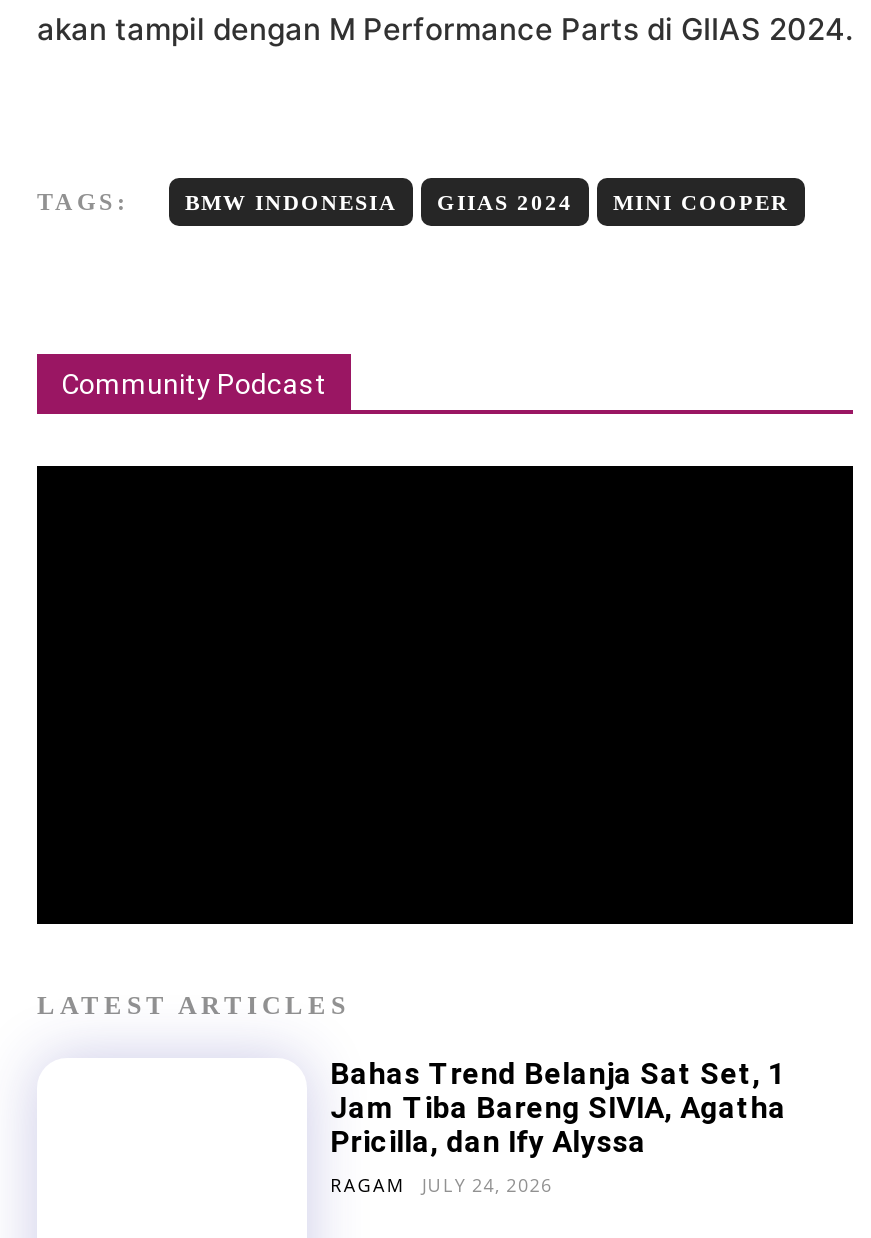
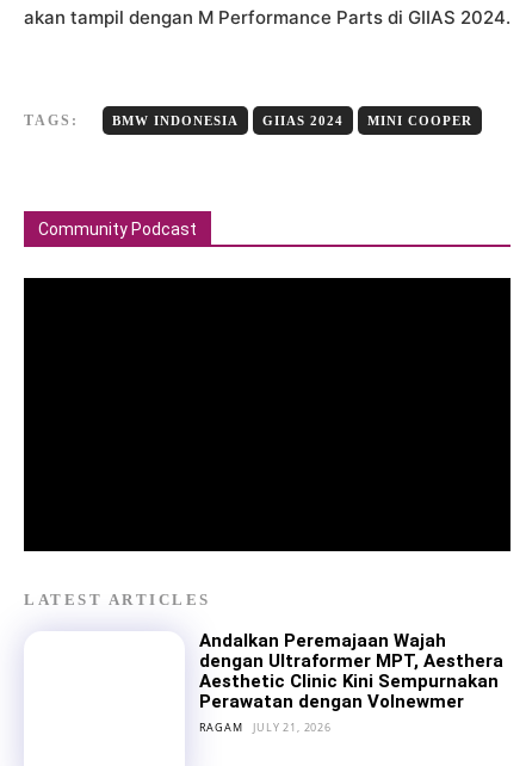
- Bahas Trend Belanja Sat Set, 1
- Jam Tiba Bareng SIVIA, Agatha
- Pricilla, dan Ify Alyssa
+ Andalkan Peremajaan Wajah
+ dengan Ultraformer MPT, Aesthera
+ Aesthetic Clinic Kini Sempurnakan
+ Perawatan dengan Volnewmer

- RAGAM JULY 24, 2026
+ RAGAM JULY 21, 2026
